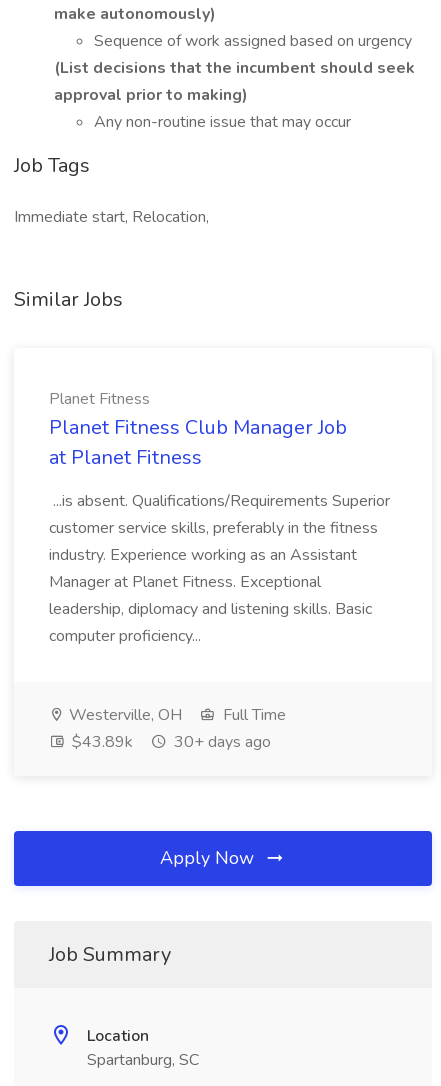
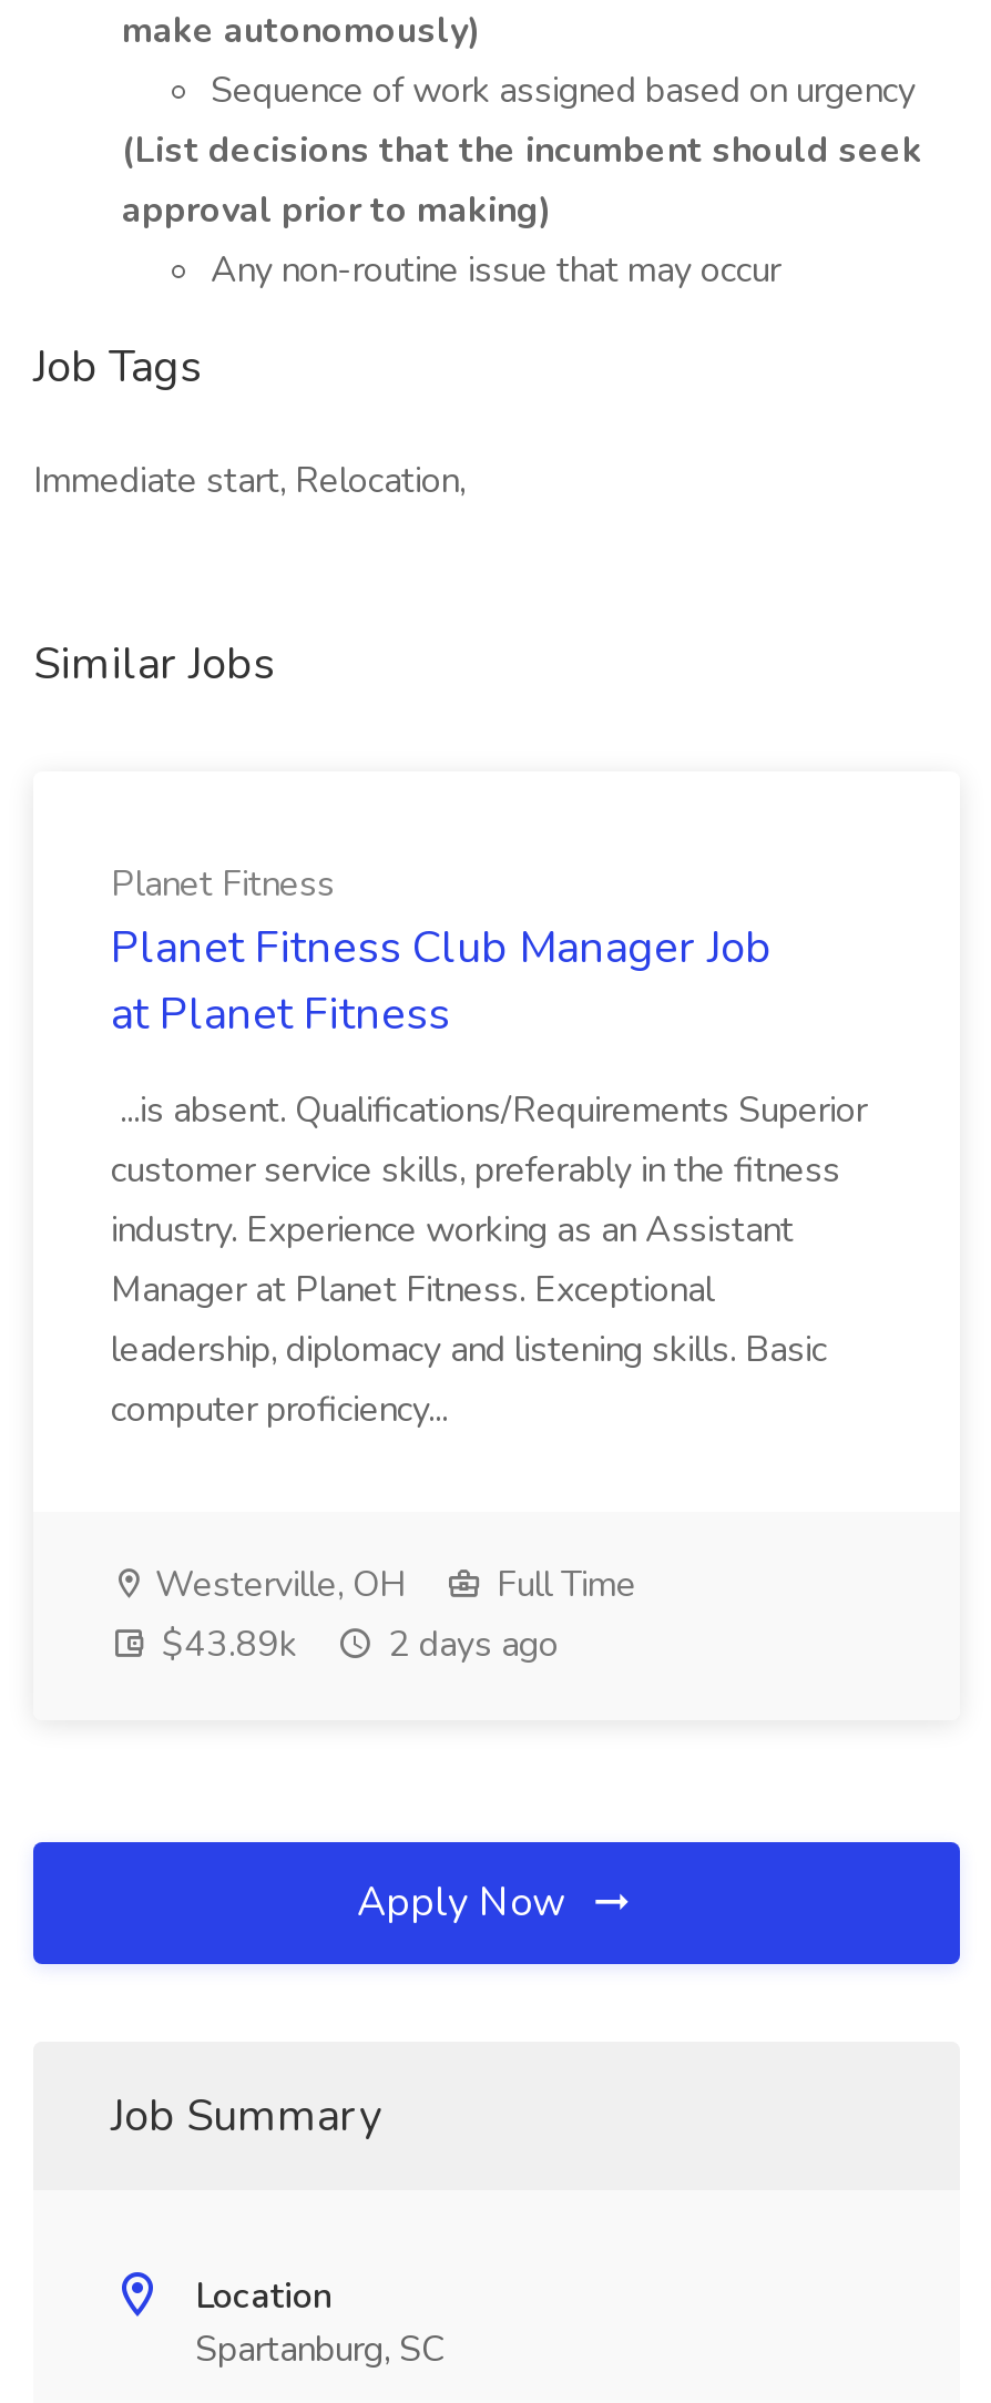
- $43.89k 30+ days ago
+ $43.89k 2 days ago
